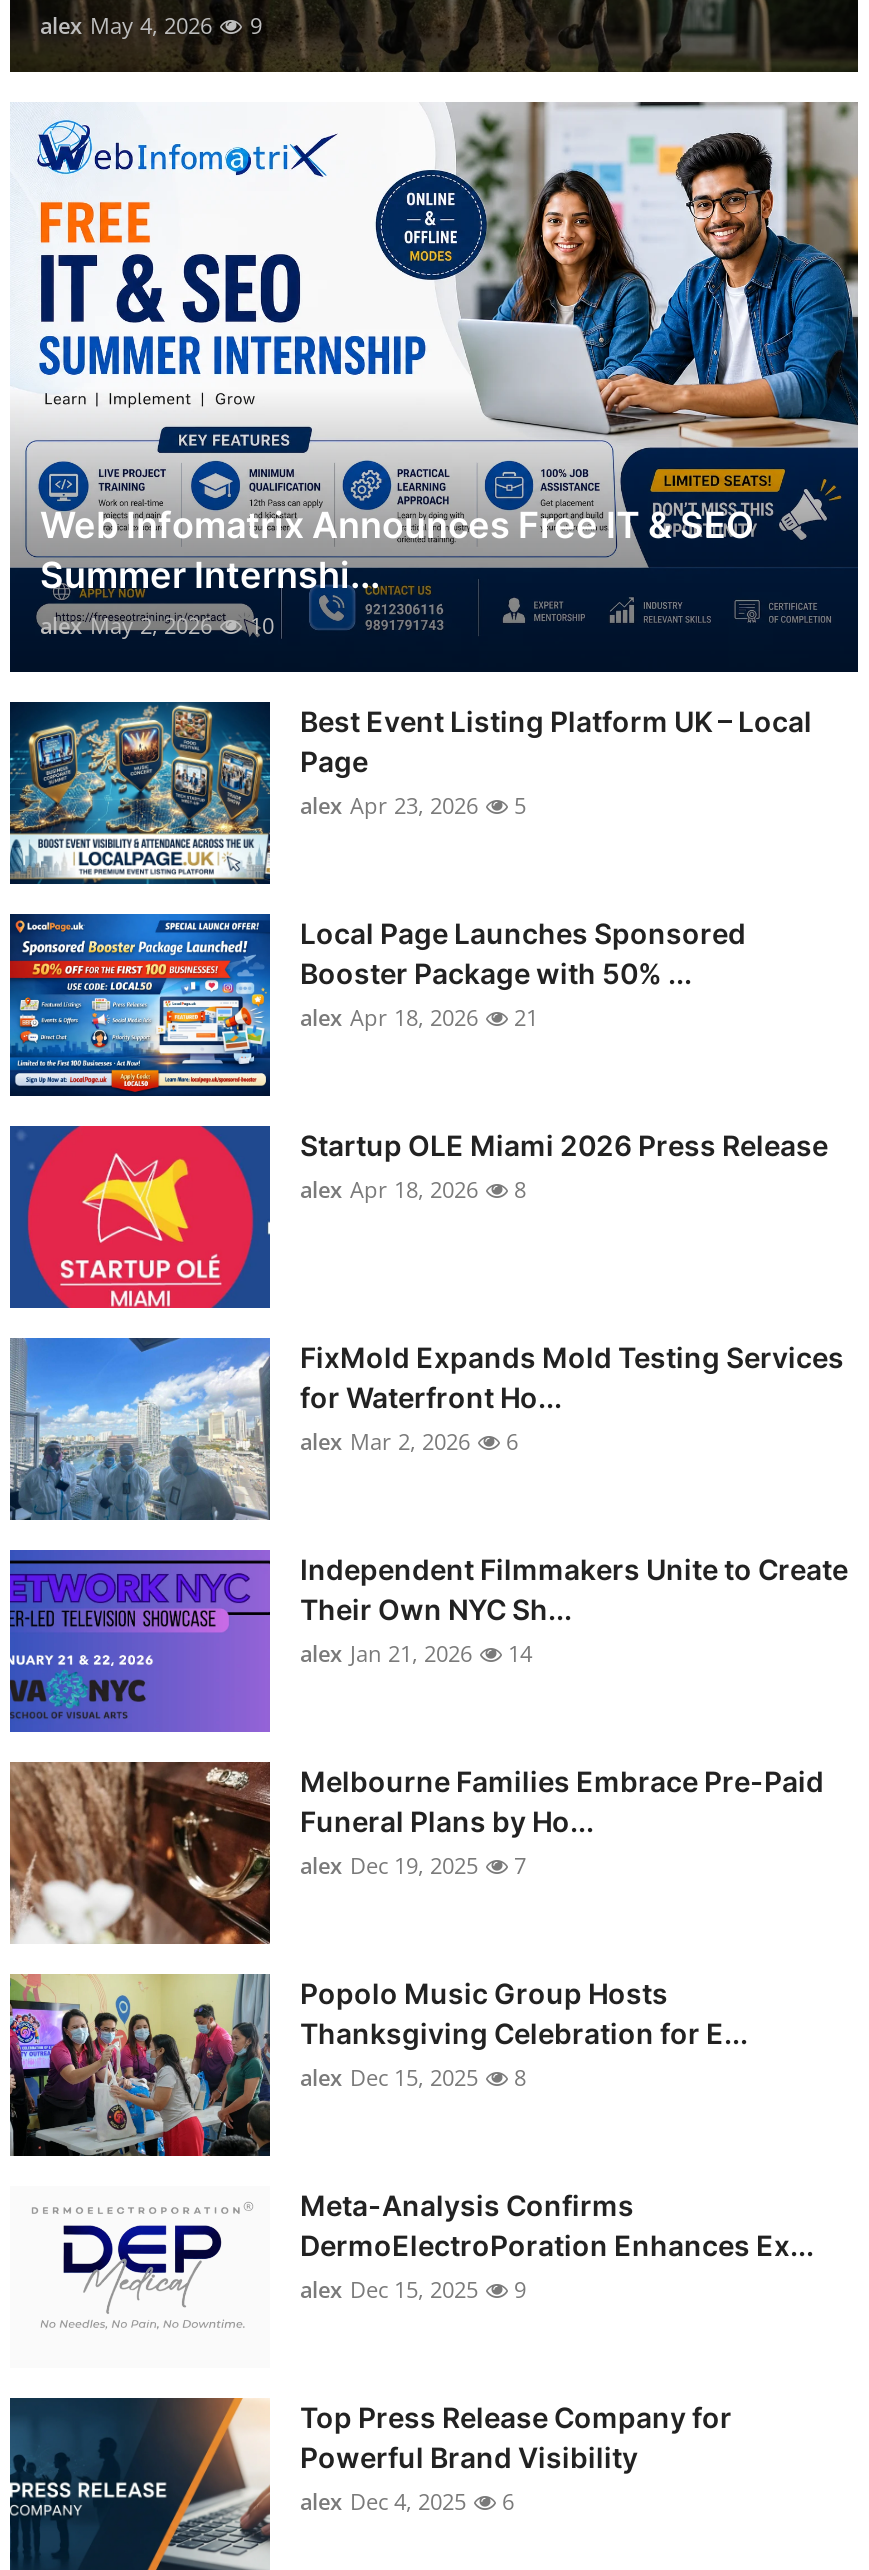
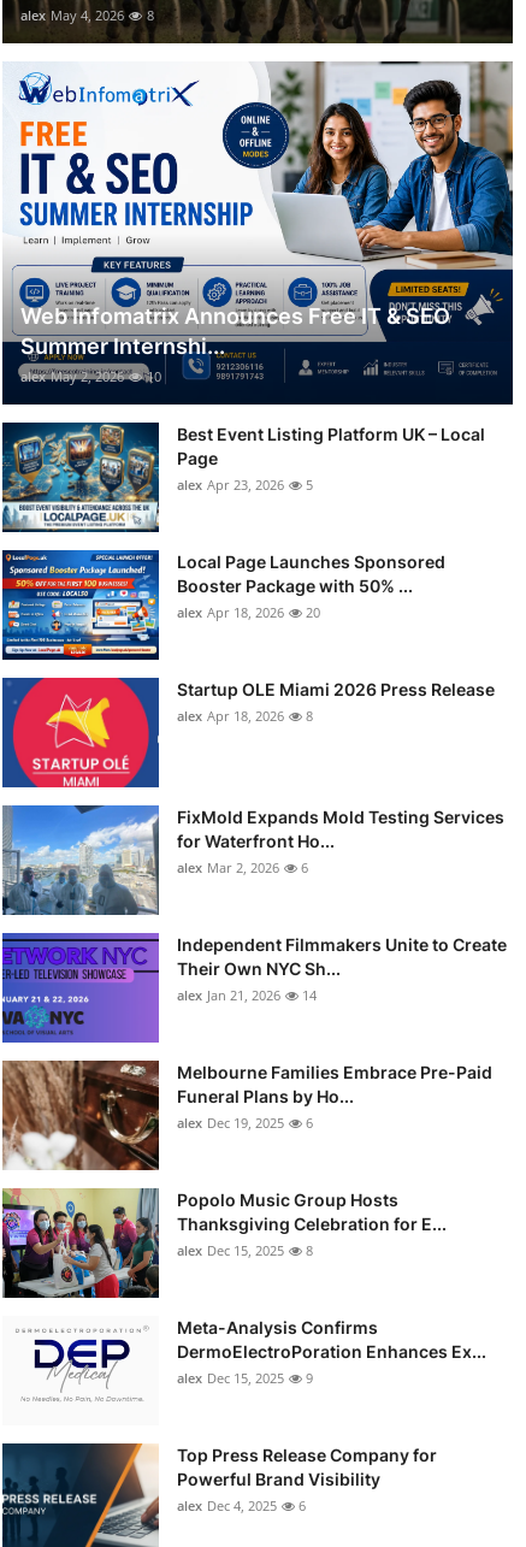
- alex May 4, 2026 9
+ alex May 4, 2026 8

- alex Apr 18, 2026 21
+ alex Apr 18, 2026 20

- alex Dec 19, 2025 7
+ alex Dec 19, 2025 6
